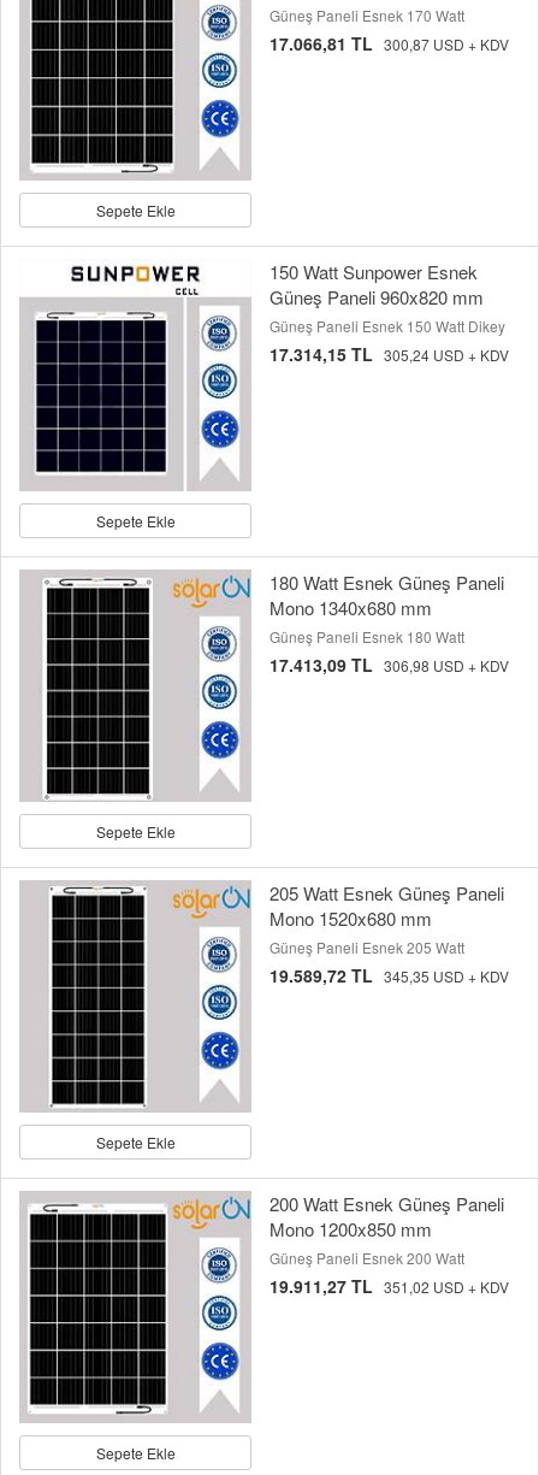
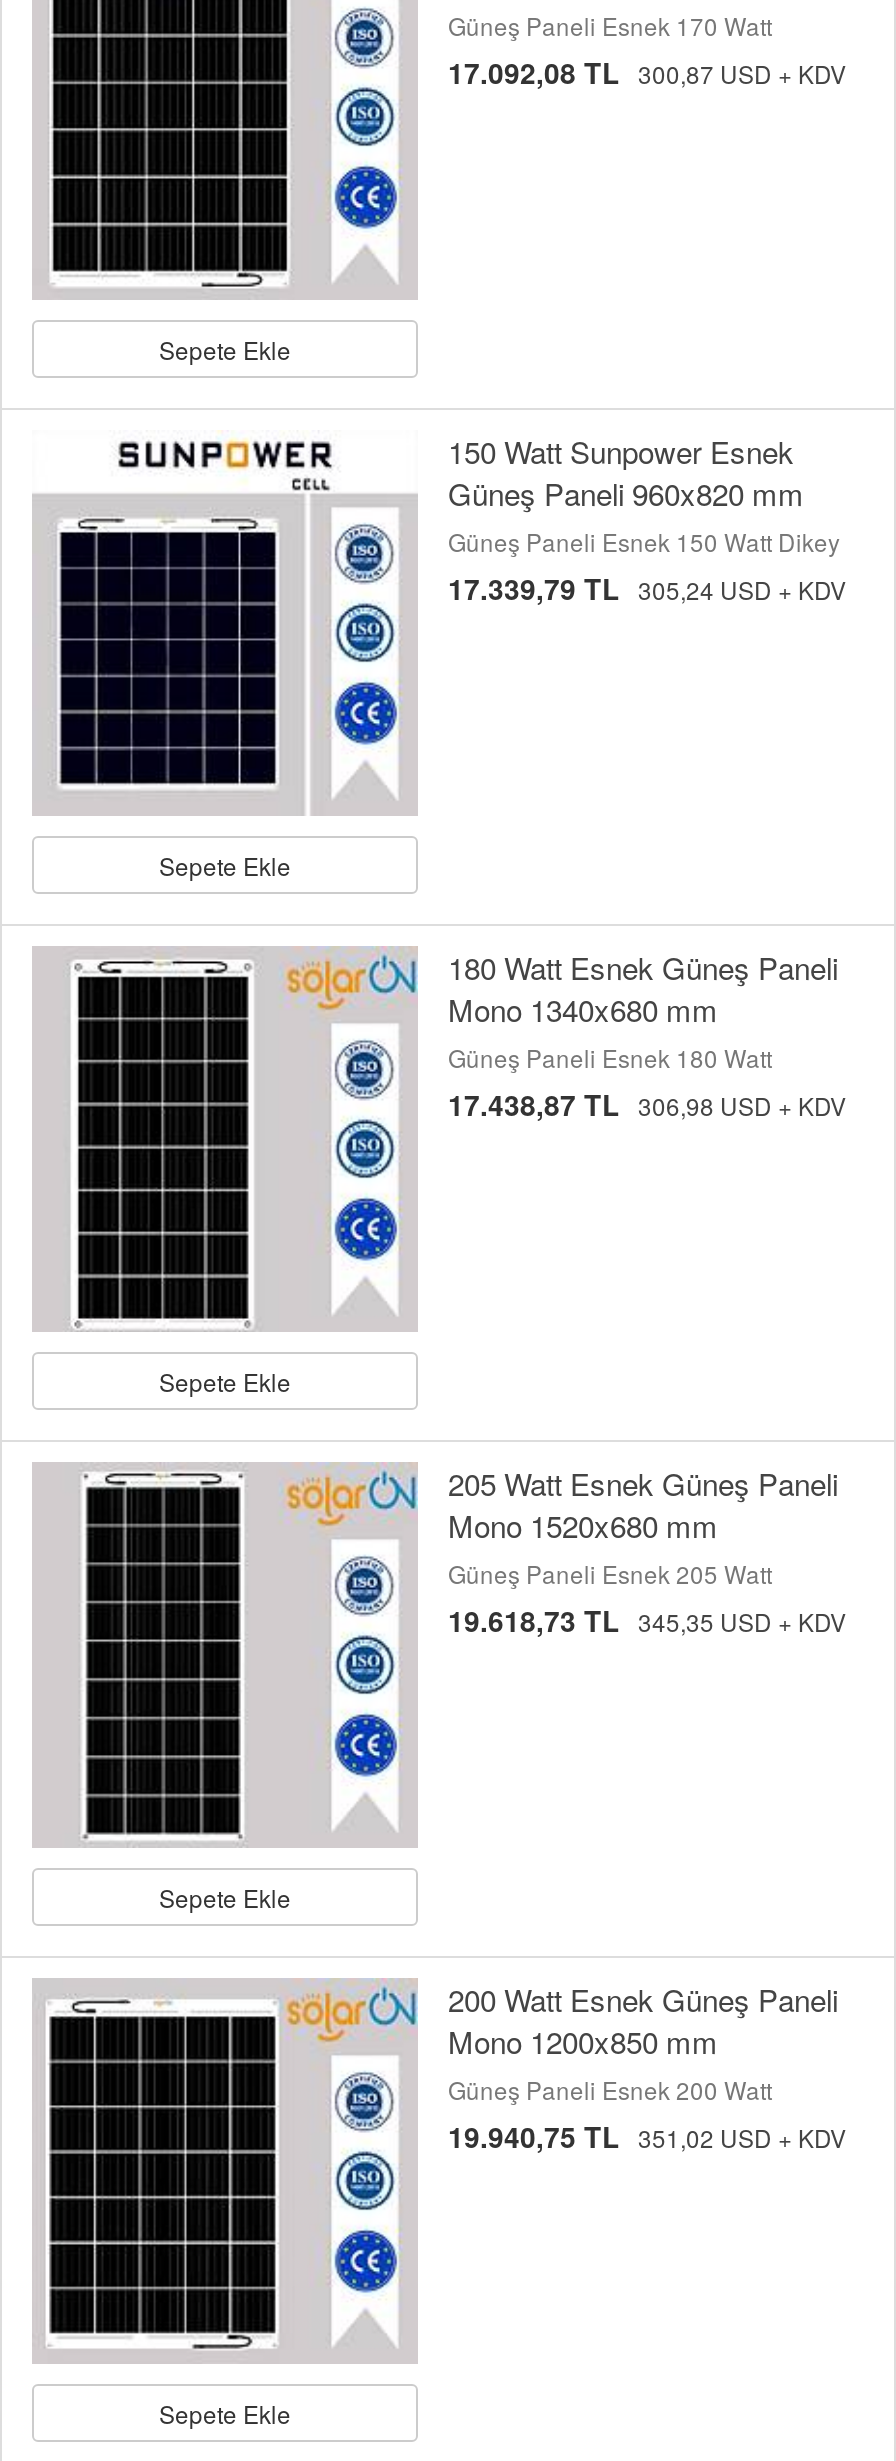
- 17.066,81 TL 300,87 USD + KDV
+ 17.092,08 TL 300,87 USD + KDV

- 17.314,15 TL 305,24 USD + KDV
+ 17.339,79 TL 305,24 USD + KDV

- 17.413,09 TL 306,98 USD + KDV
+ 17.438,87 TL 306,98 USD + KDV

- 19.589,72 TL 345,35 USD + KDV
+ 19.618,73 TL 345,35 USD + KDV

- 19.911,27 TL 351,02 USD + KDV
+ 19.940,75 TL 351,02 USD + KDV
